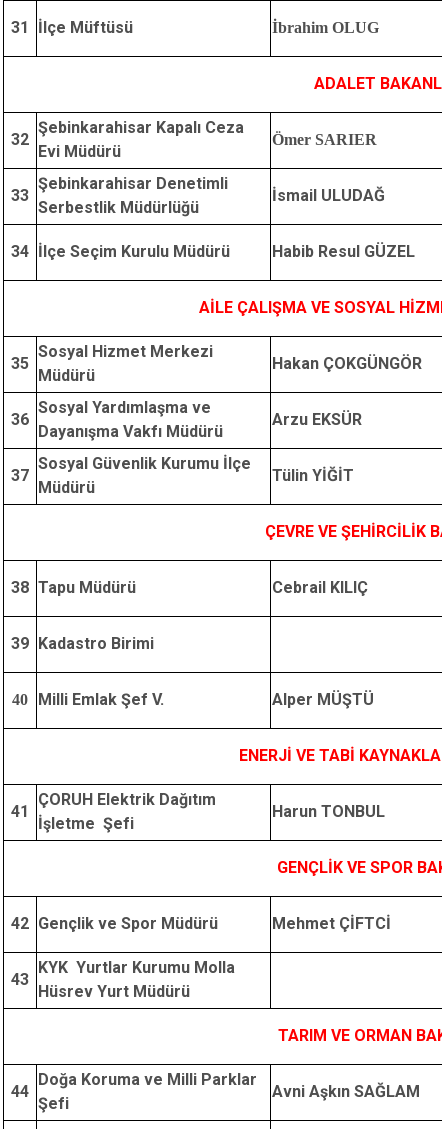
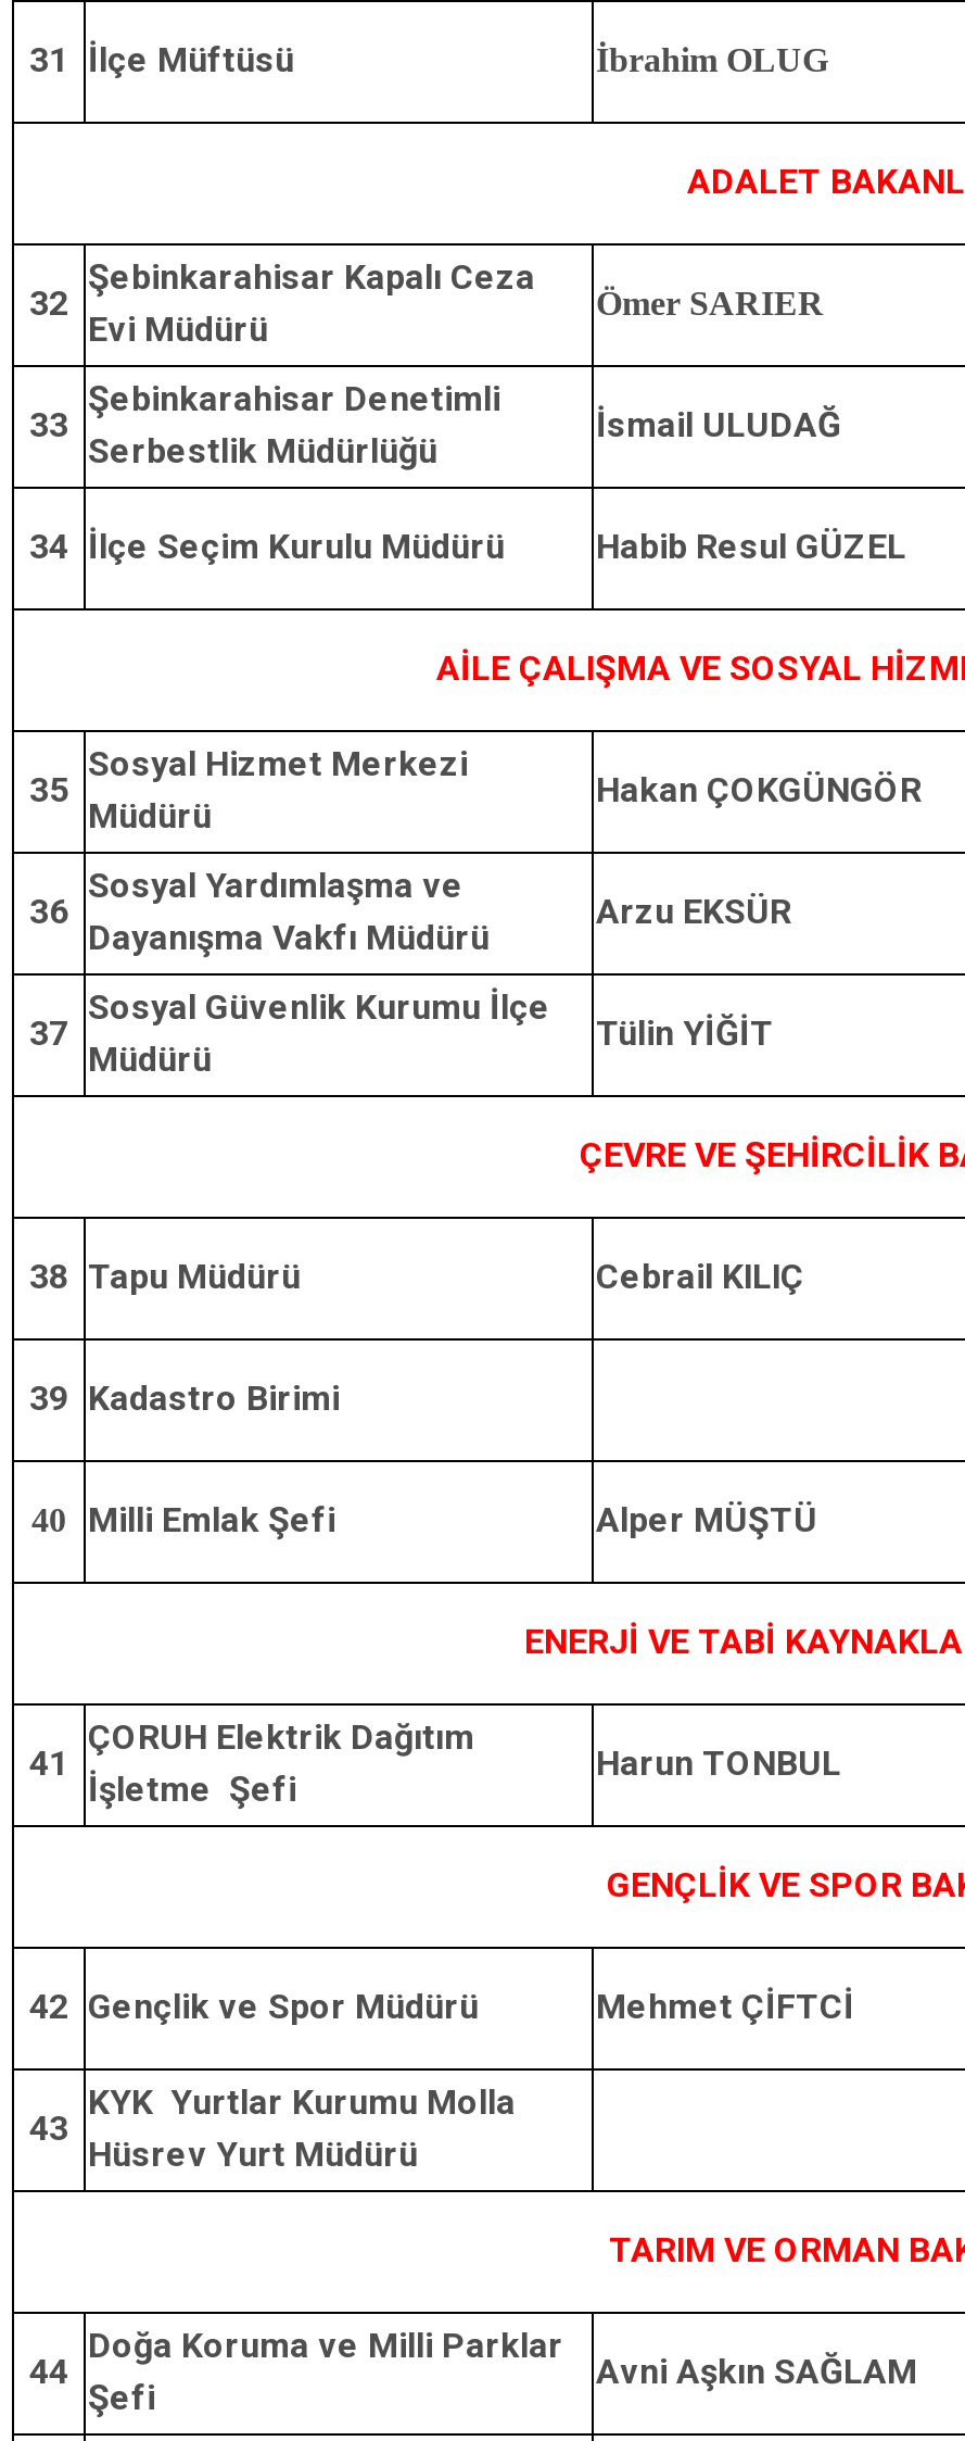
- 40 Milli Emlak Şef V.
+ 40 Milli Emlak Şefi
